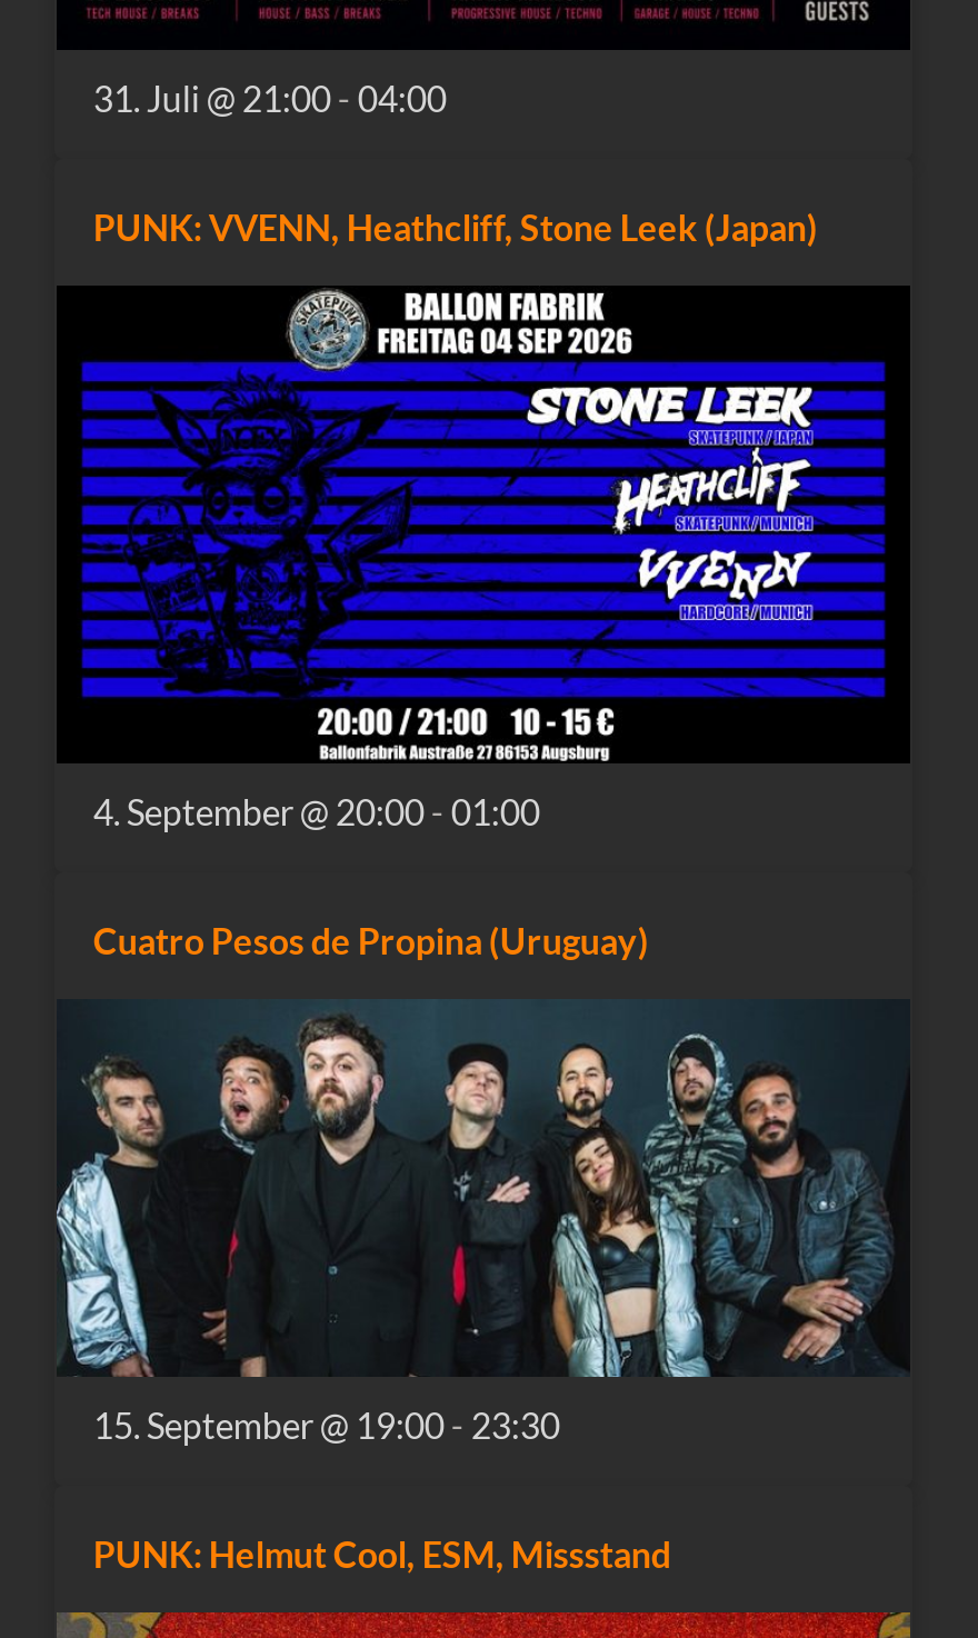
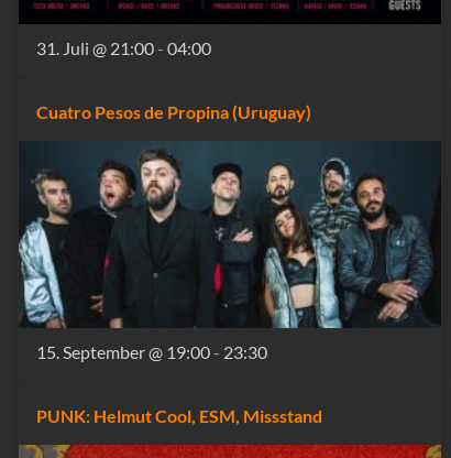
- PUNK: VVENN, Heathcliff, Stone Leek (Japan)

- [image]
- 4. September @ 20:00 - 01:00
